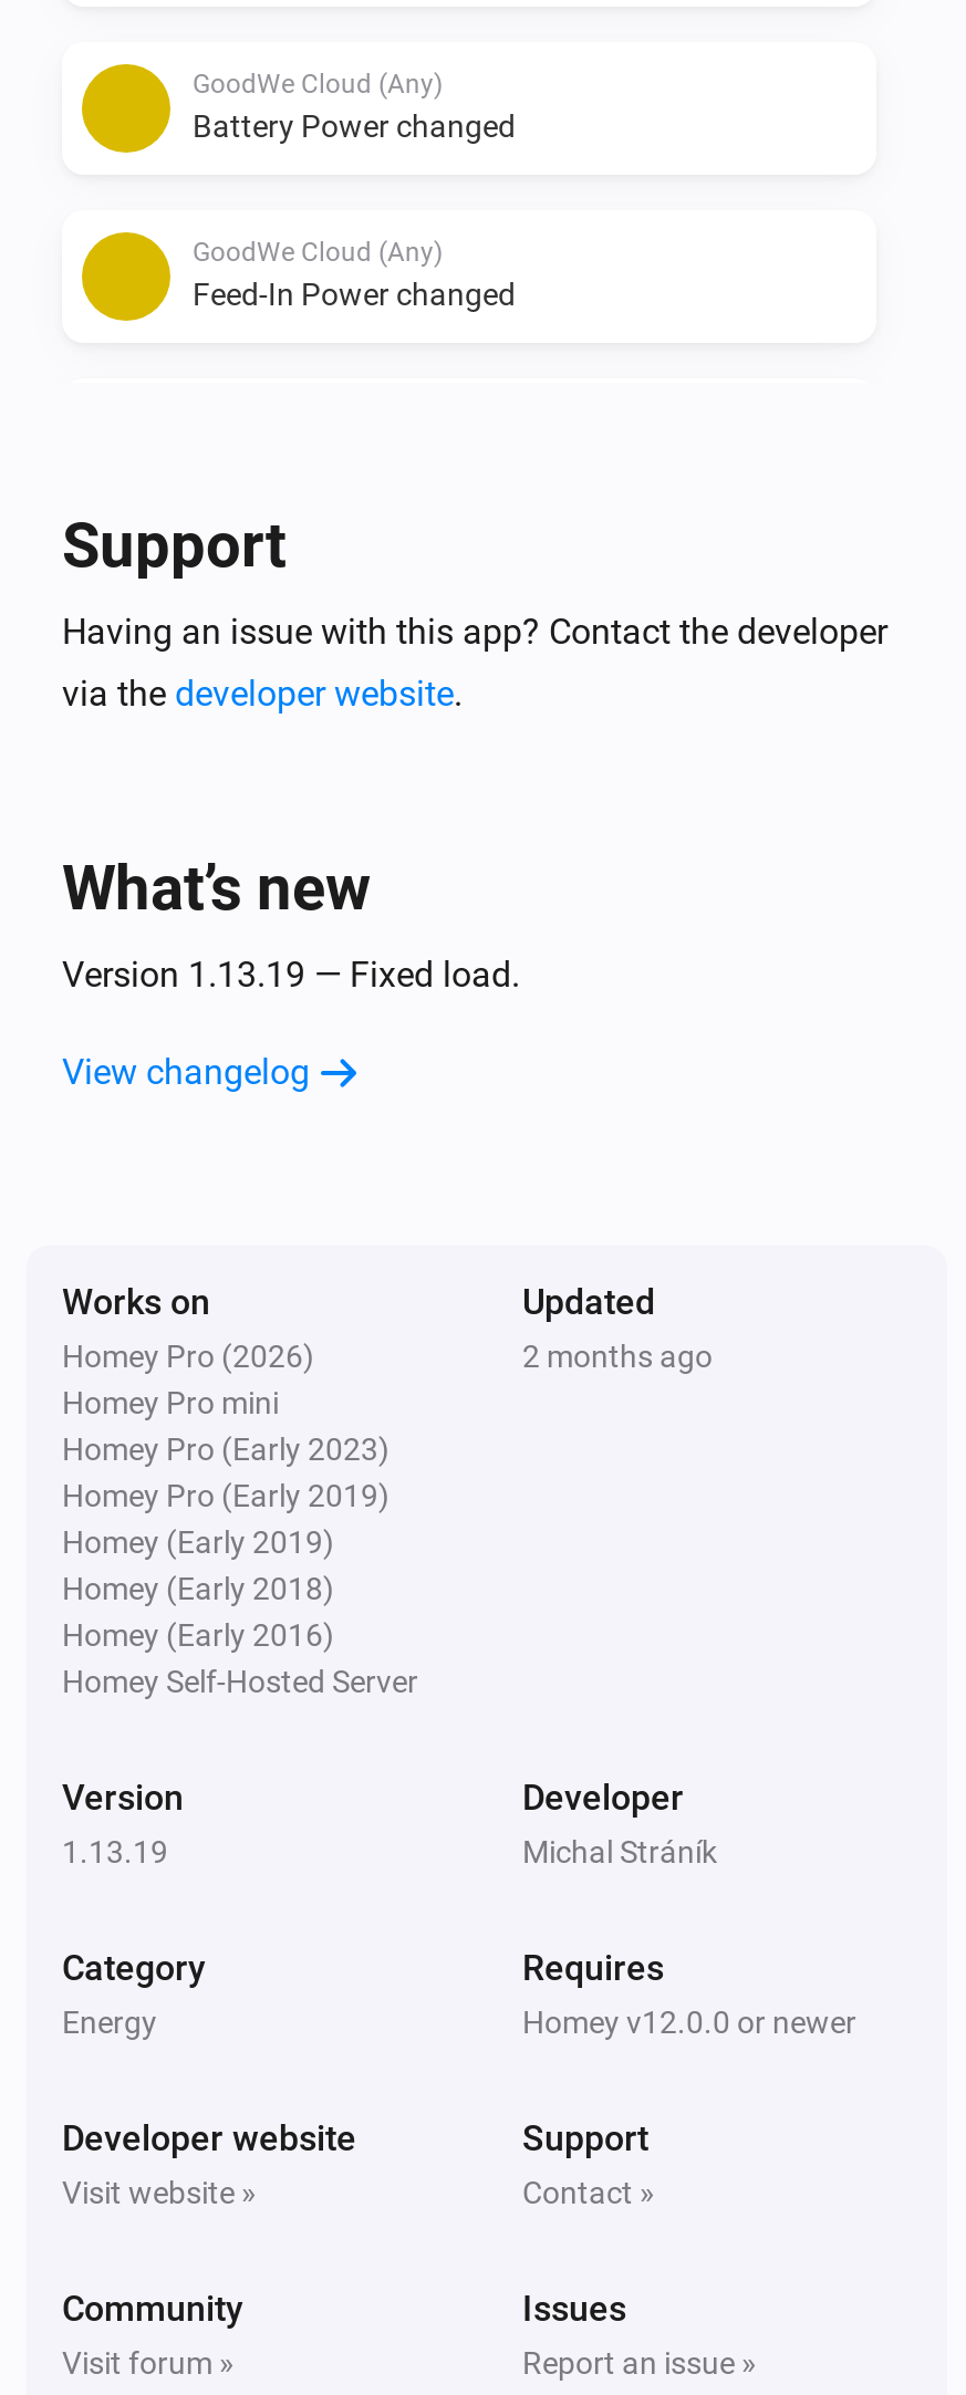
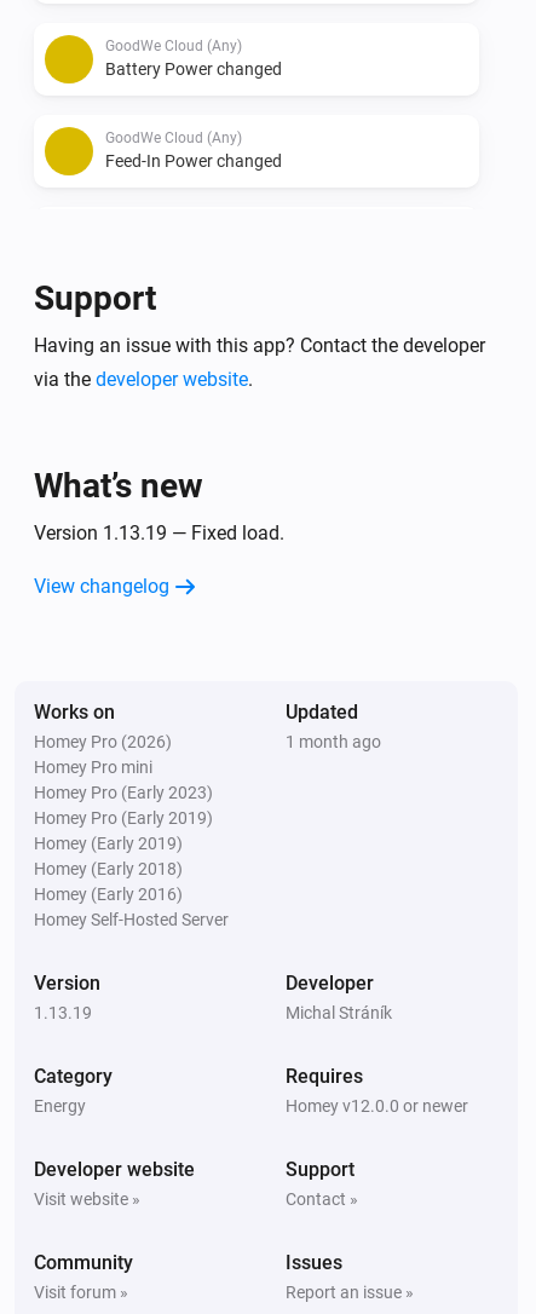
- 2 months ago
+ 1 month ago
